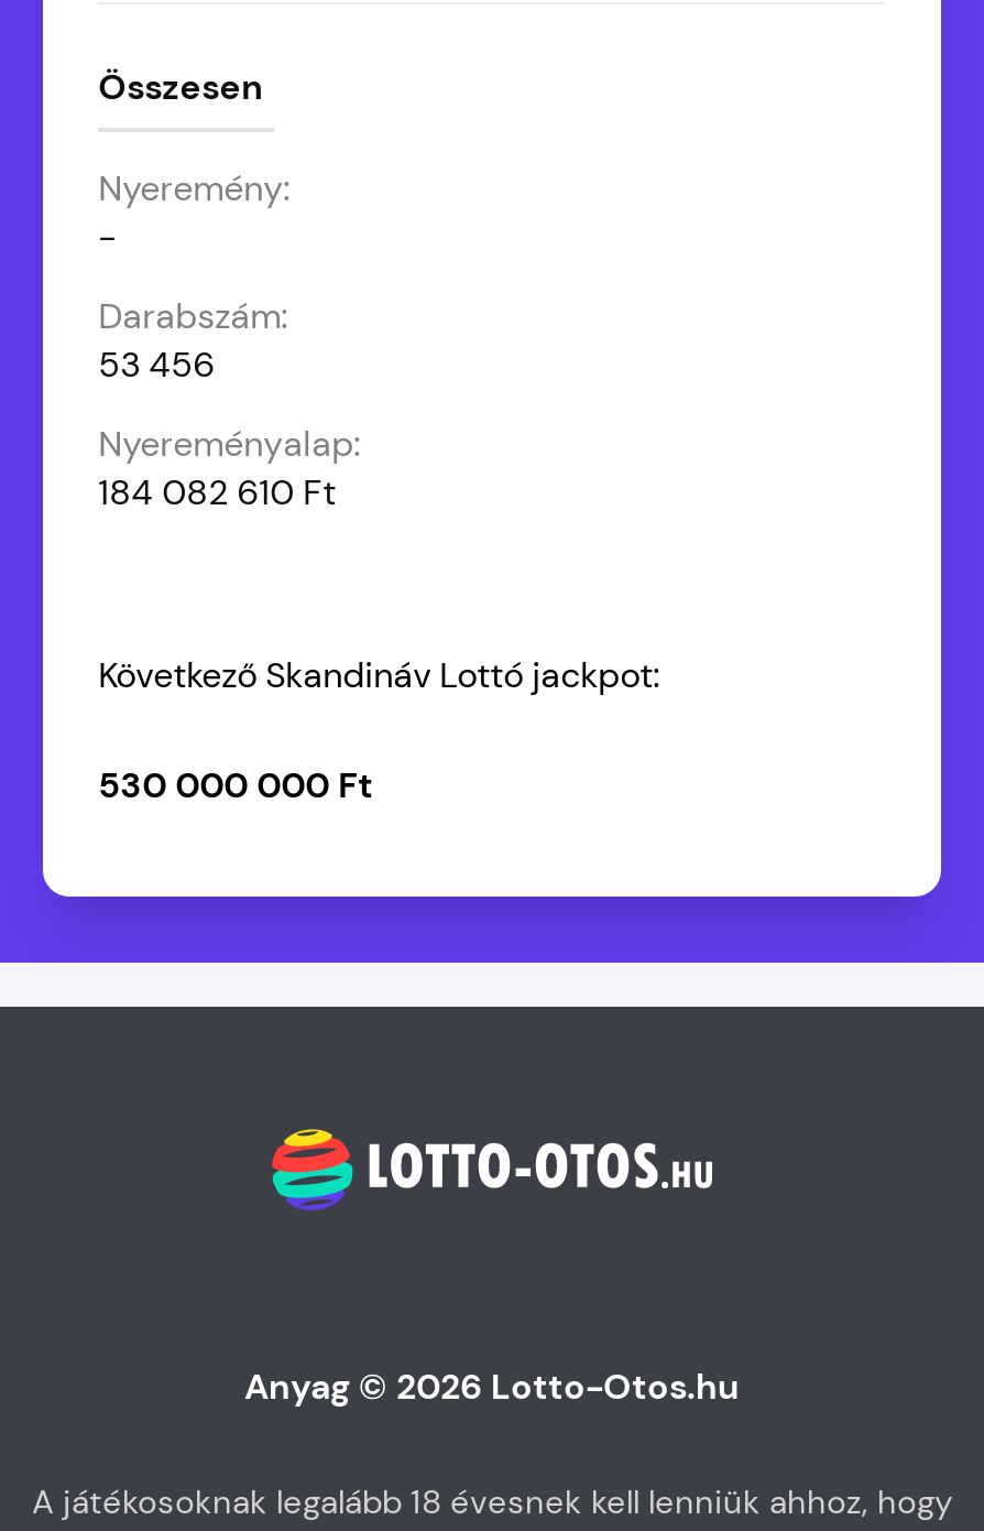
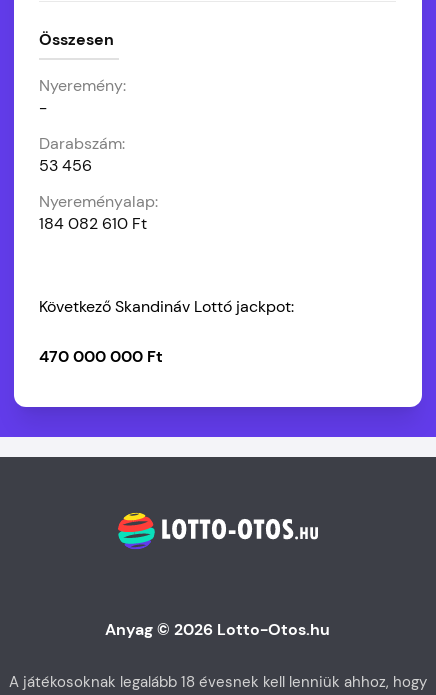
- 530 000 000 Ft
+ 470 000 000 Ft
